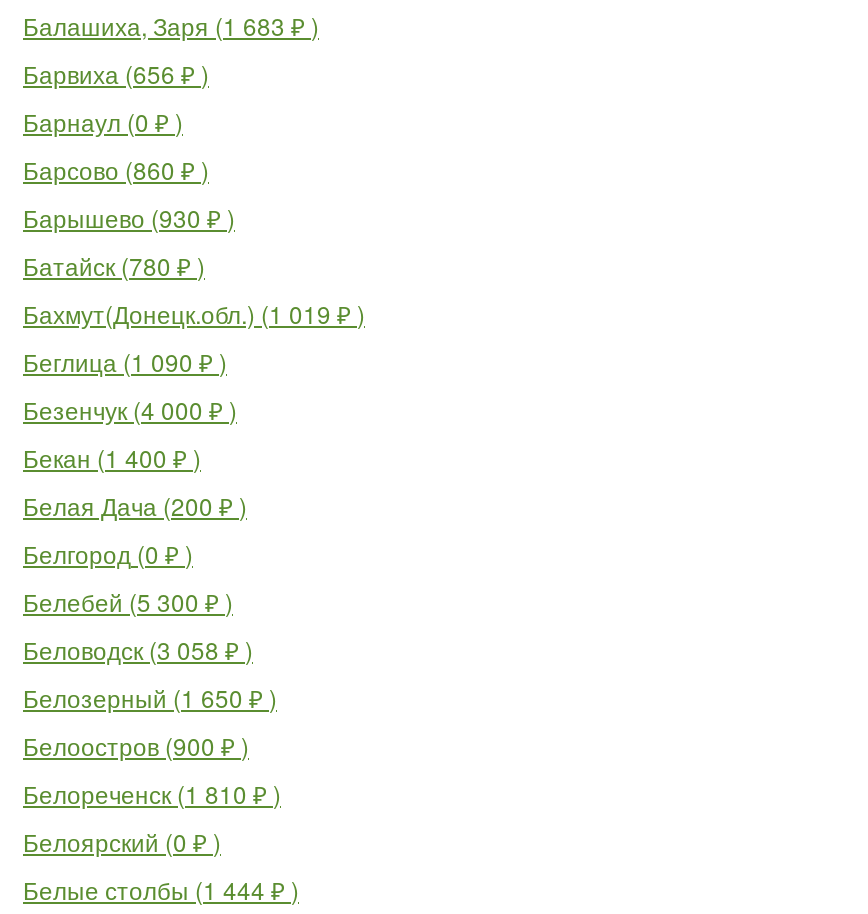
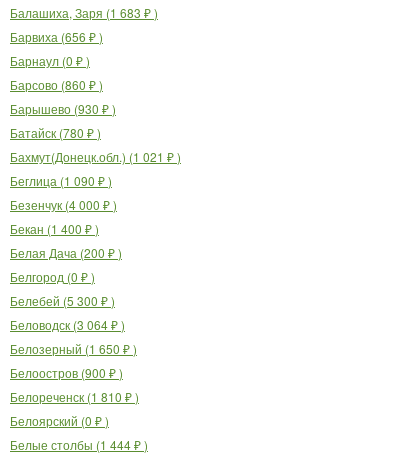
- Бахмут(Донецк.обл.) (1 019 ₽ )
+ Бахмут(Донецк.обл.) (1 021 ₽ )

- Беловодск (3 058 ₽ )
+ Беловодск (3 064 ₽ )
